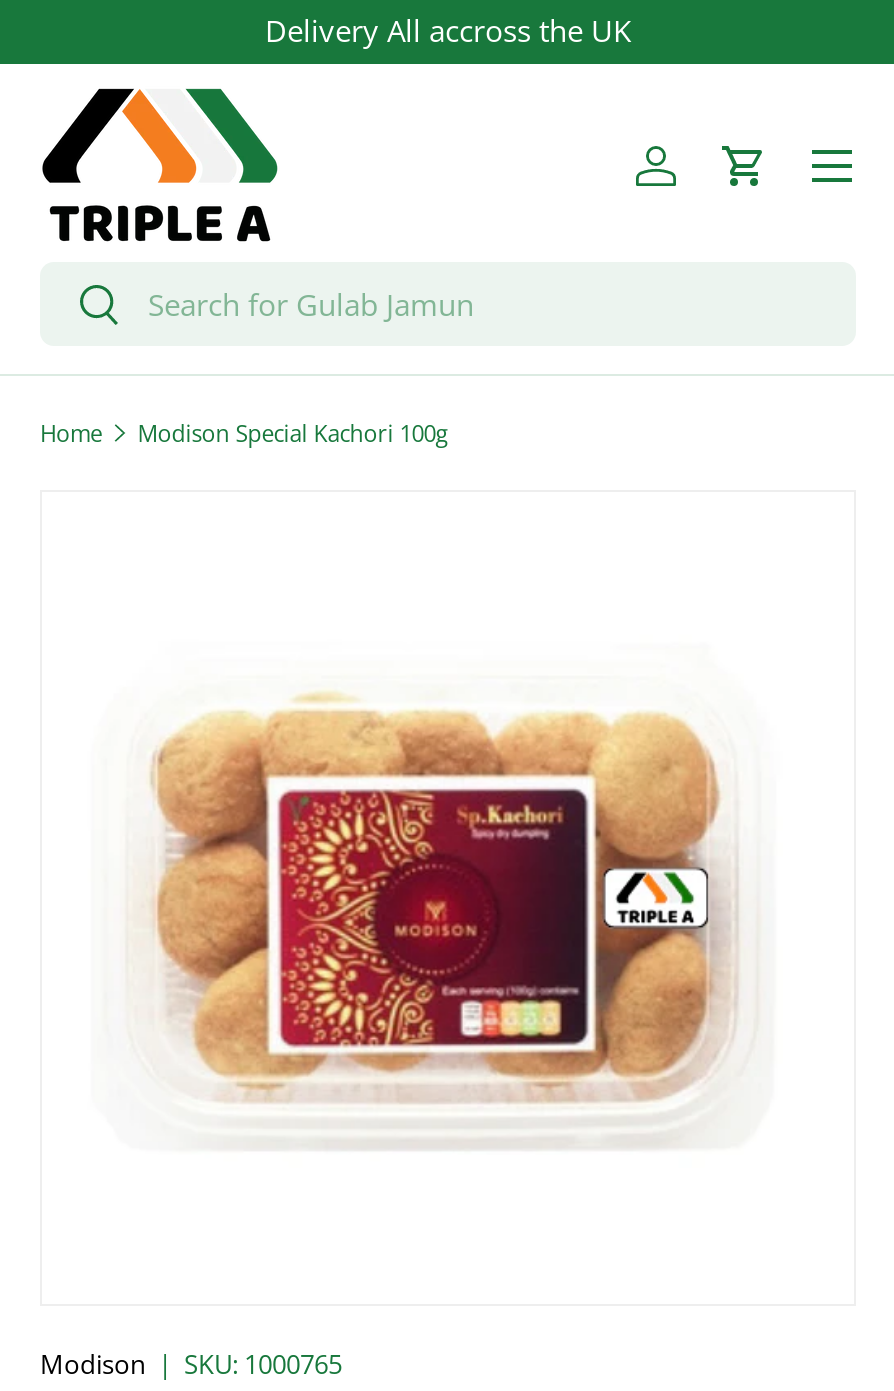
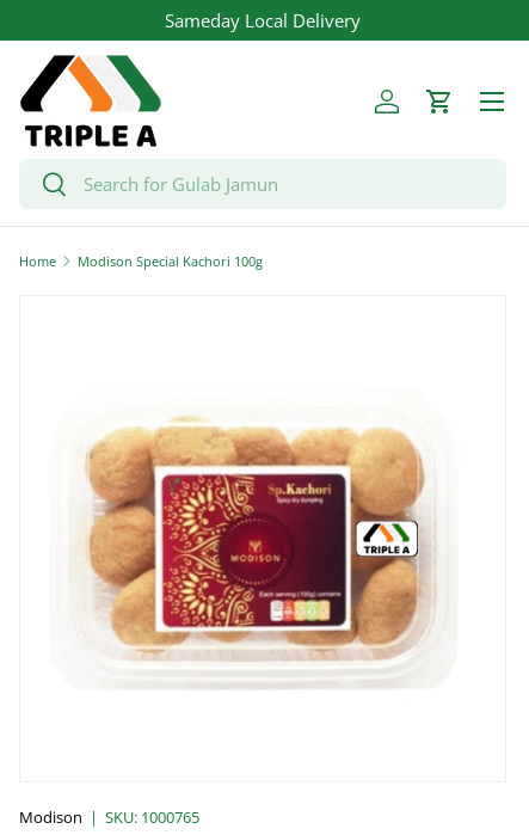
- Delivery All accross the UK
+ Sameday Local Delivery
